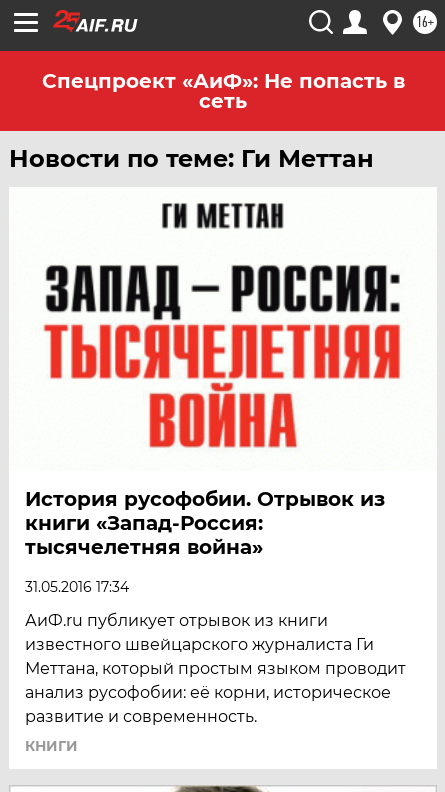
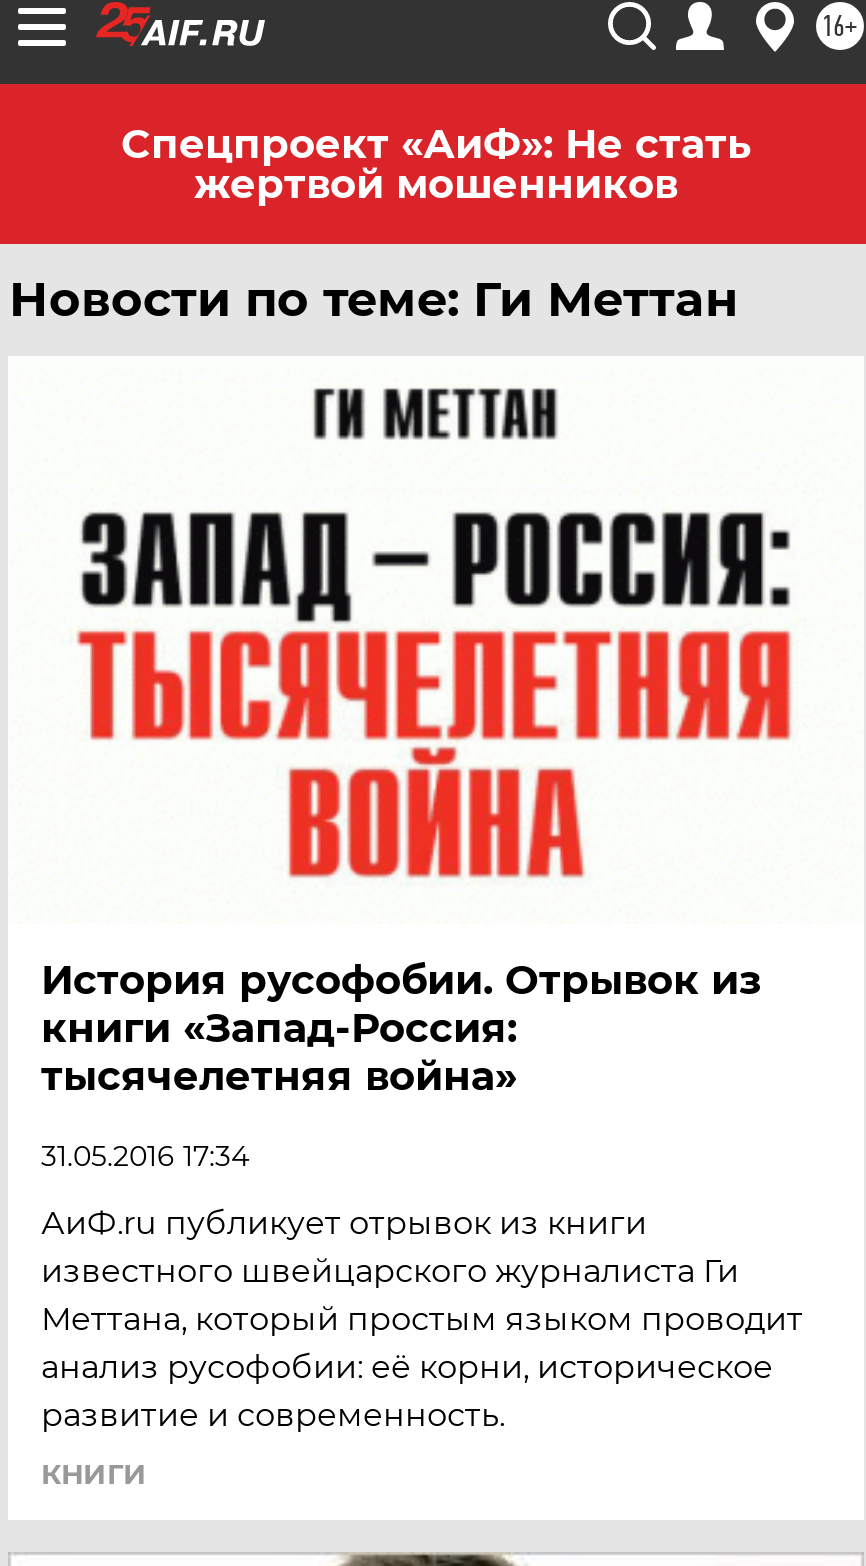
- Спецпроект «АиФ»: Не попасть в
- сеть
+ Спецпроект «АиФ»: Не стать
+ жертвой мошенников
